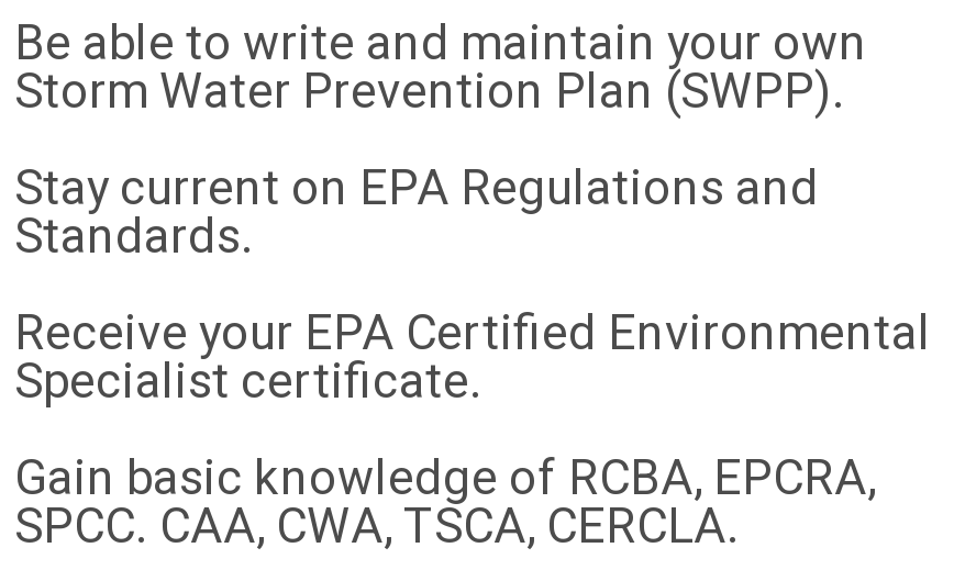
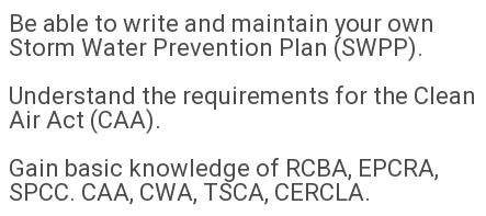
- Stay current on EPA Regulations and
- Standards.
- Receive your EPA Certified Environmental
- Specialist certificate.
+ Understand the requirements for the Clean
+ Air Act (CAA).
